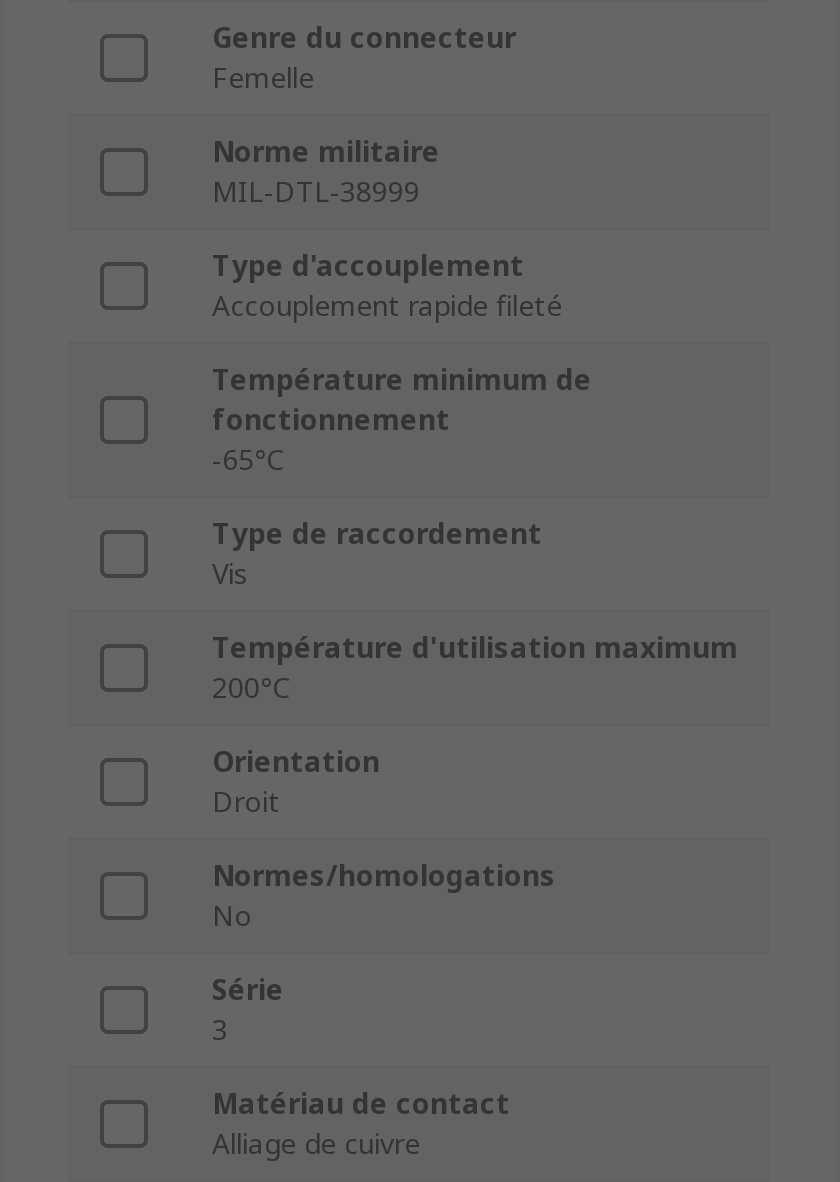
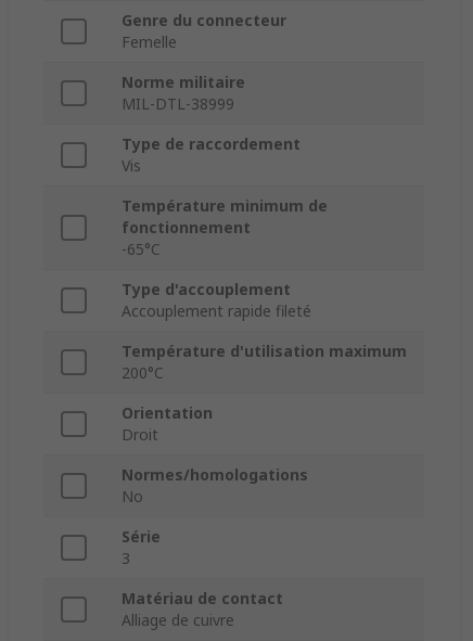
moved down: Type d'accouplement | Accouplement rapide fileté

moved up: Type de raccordement | Vis
